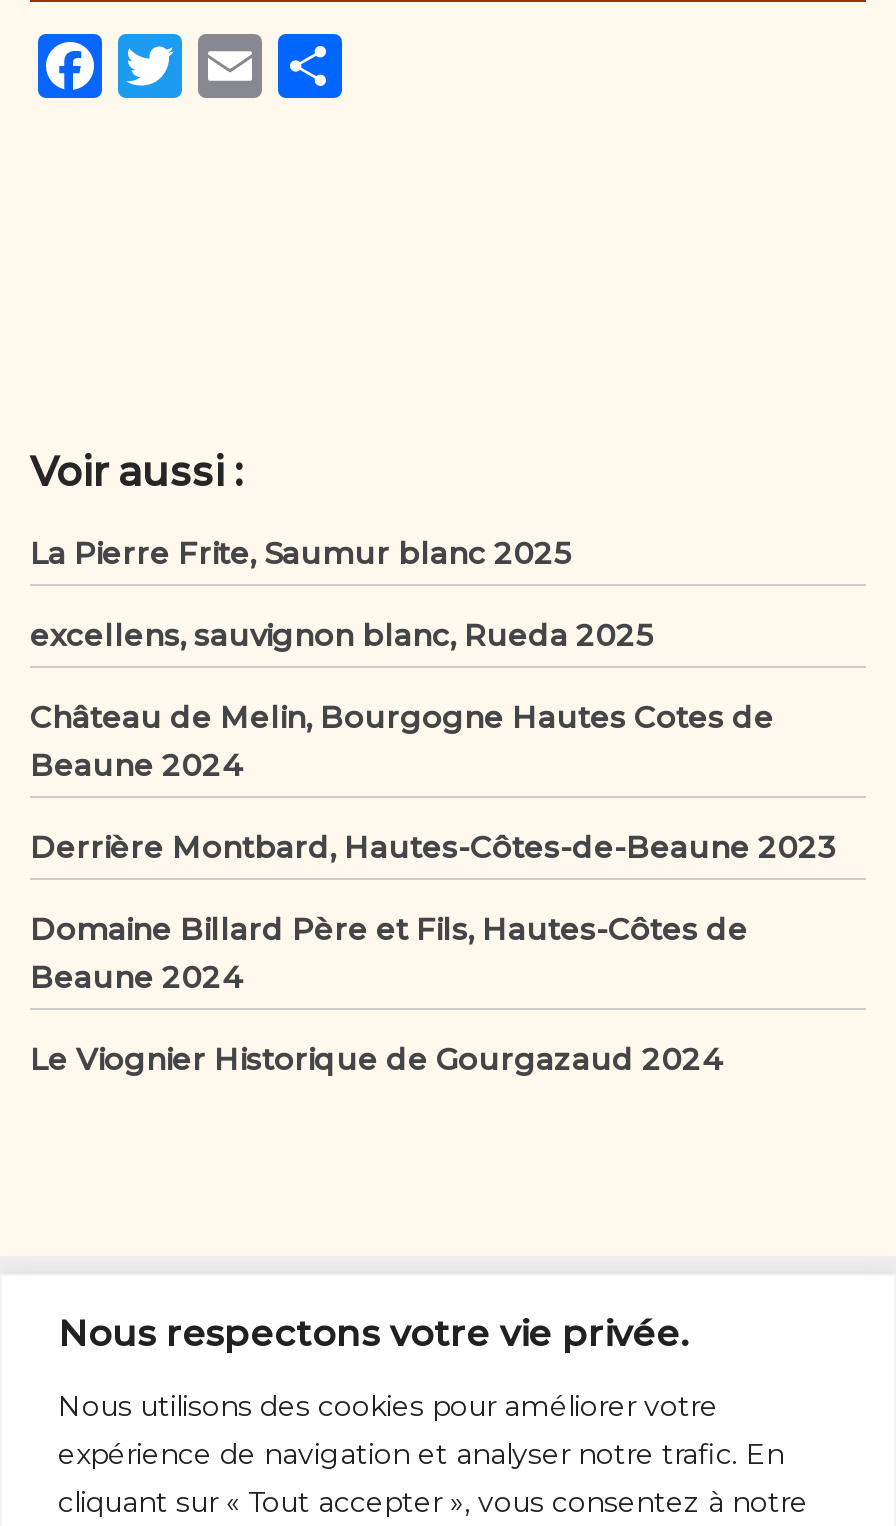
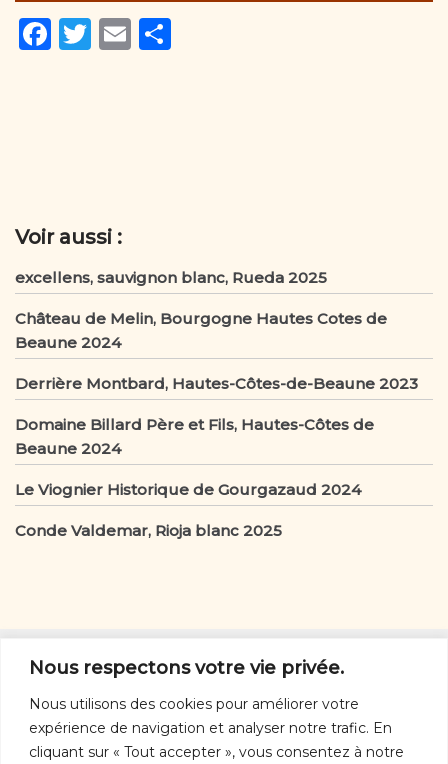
- La Pierre Frite, Saumur blanc 2025

moved up: excellens, sauvignon blanc, Rueda 2025 | Château de Melin, Bourgogne Hautes Cotes de | Beaune 2024 | Derrière Montbard, Hautes-Côtes-de-Beaune 2023 | Domaine Billard Père et Fils, Hautes-Côtes de | Beaune 2024 | Le Viognier Historique de Gourgazaud 2024

+ Conde Valdemar, Rioja blanc 2025
